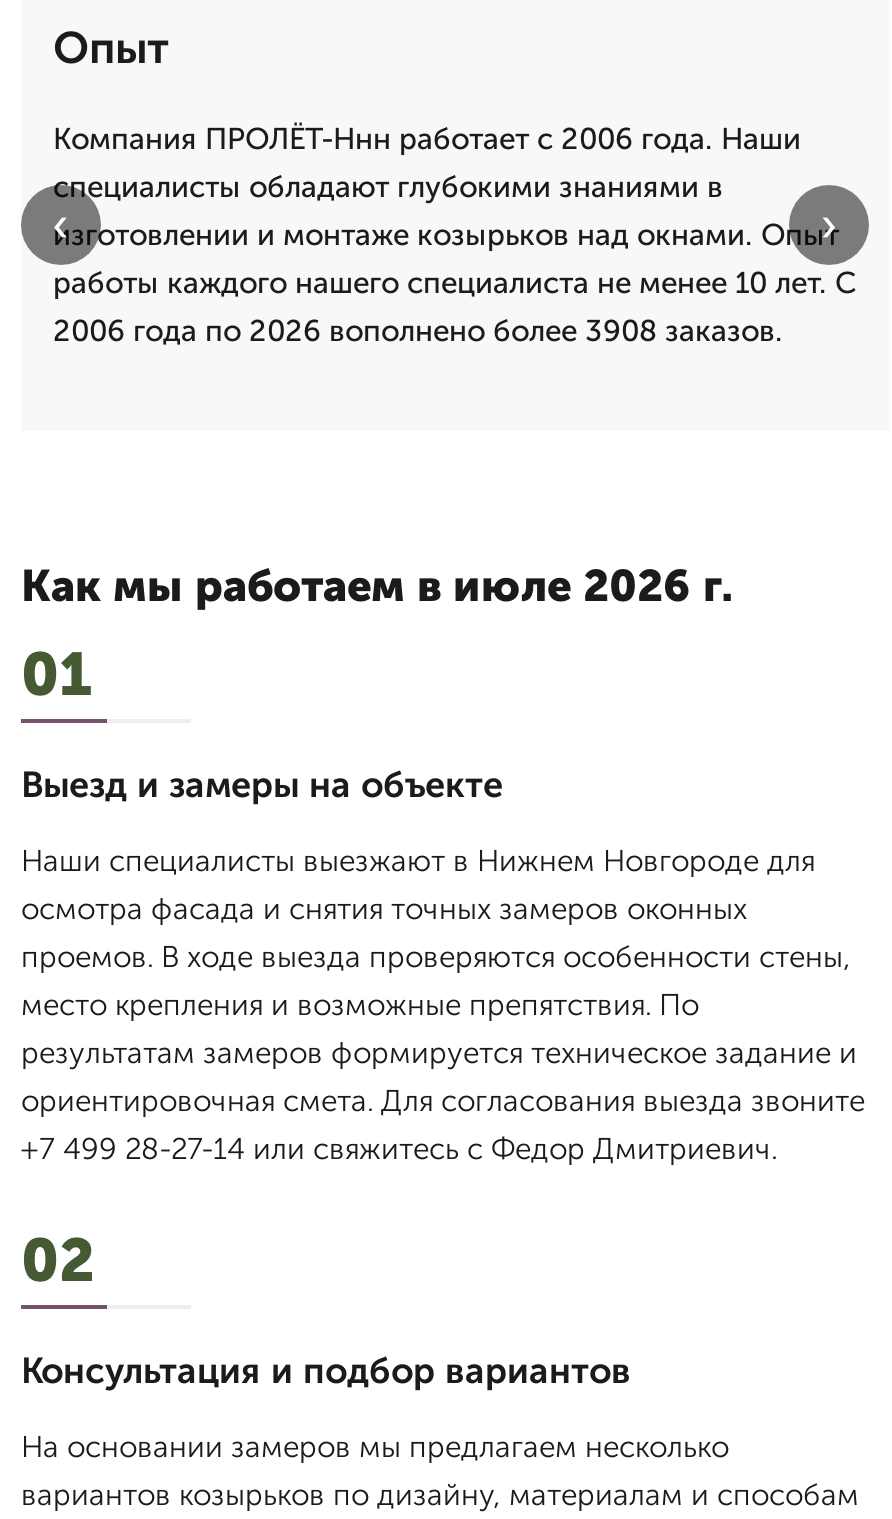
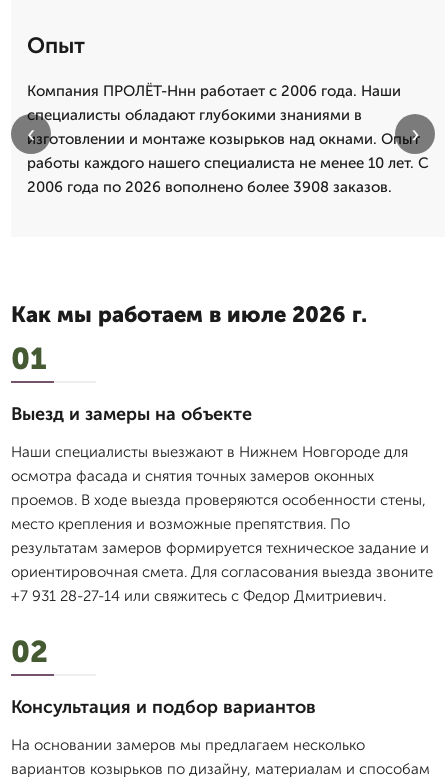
- +7 499 28-27-14 или свяжитесь с Федор Дмитриевич.
+ +7 931 28-27-14 или свяжитесь с Федор Дмитриевич.
